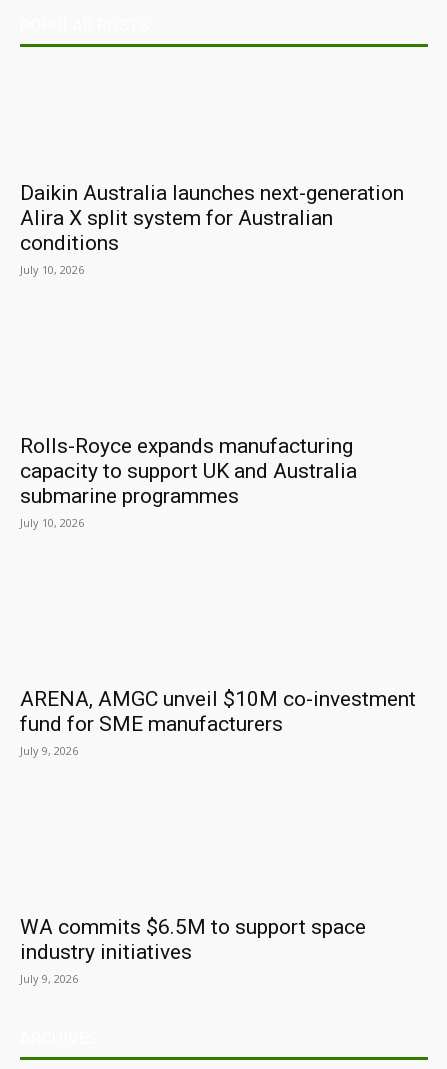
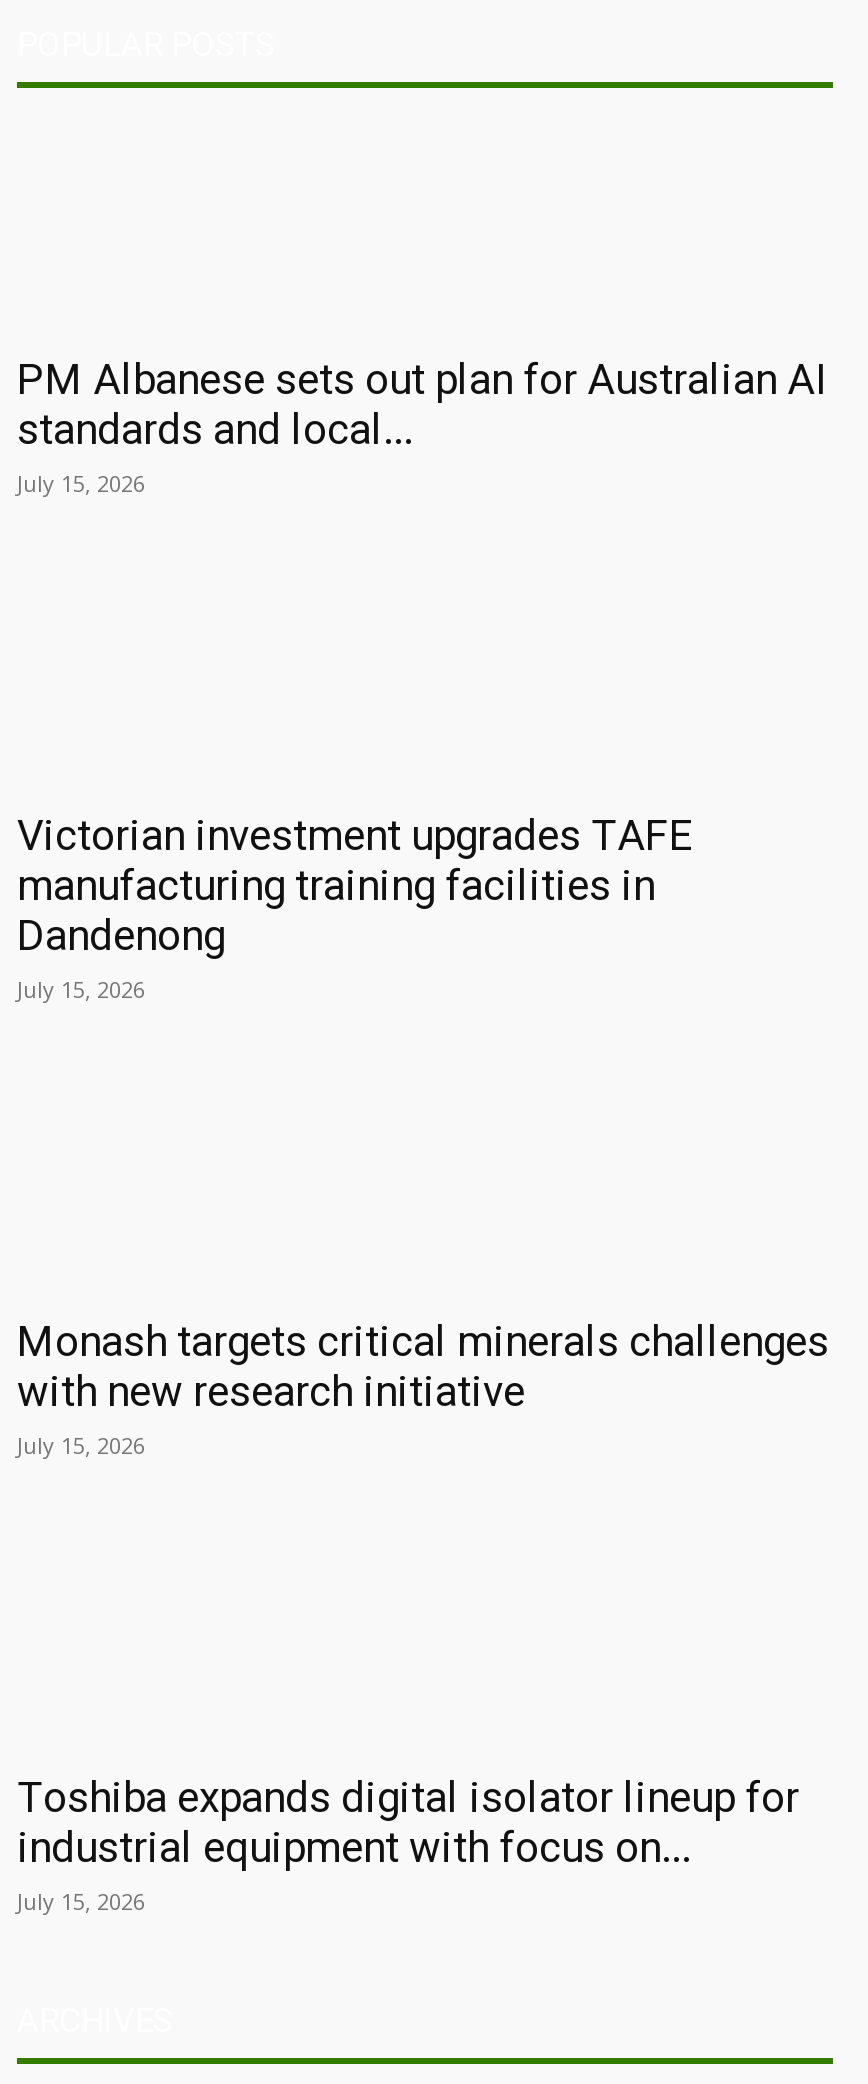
- Daikin Australia launches next-generation
- Alira X split system for Australian
- conditions
- July 10, 2026
+ PM Albanese sets out plan for Australian AI
+ standards and local...
+ July 15, 2026

- Rolls-Royce expands manufacturing
- capacity to support UK and Australia
- submarine programmes
- July 10, 2026
+ Victorian investment upgrades TAFE
+ manufacturing training facilities in
+ Dandenong
+ July 15, 2026

- ARENA, AMGC unveil $10M co-investment
- fund for SME manufacturers
- July 9, 2026
+ Monash targets critical minerals challenges
+ with new research initiative
+ July 15, 2026

- WA commits $6.5M to support space
- industry initiatives
- July 9, 2026
+ Toshiba expands digital isolator lineup for
+ industrial equipment with focus on...
+ July 15, 2026
